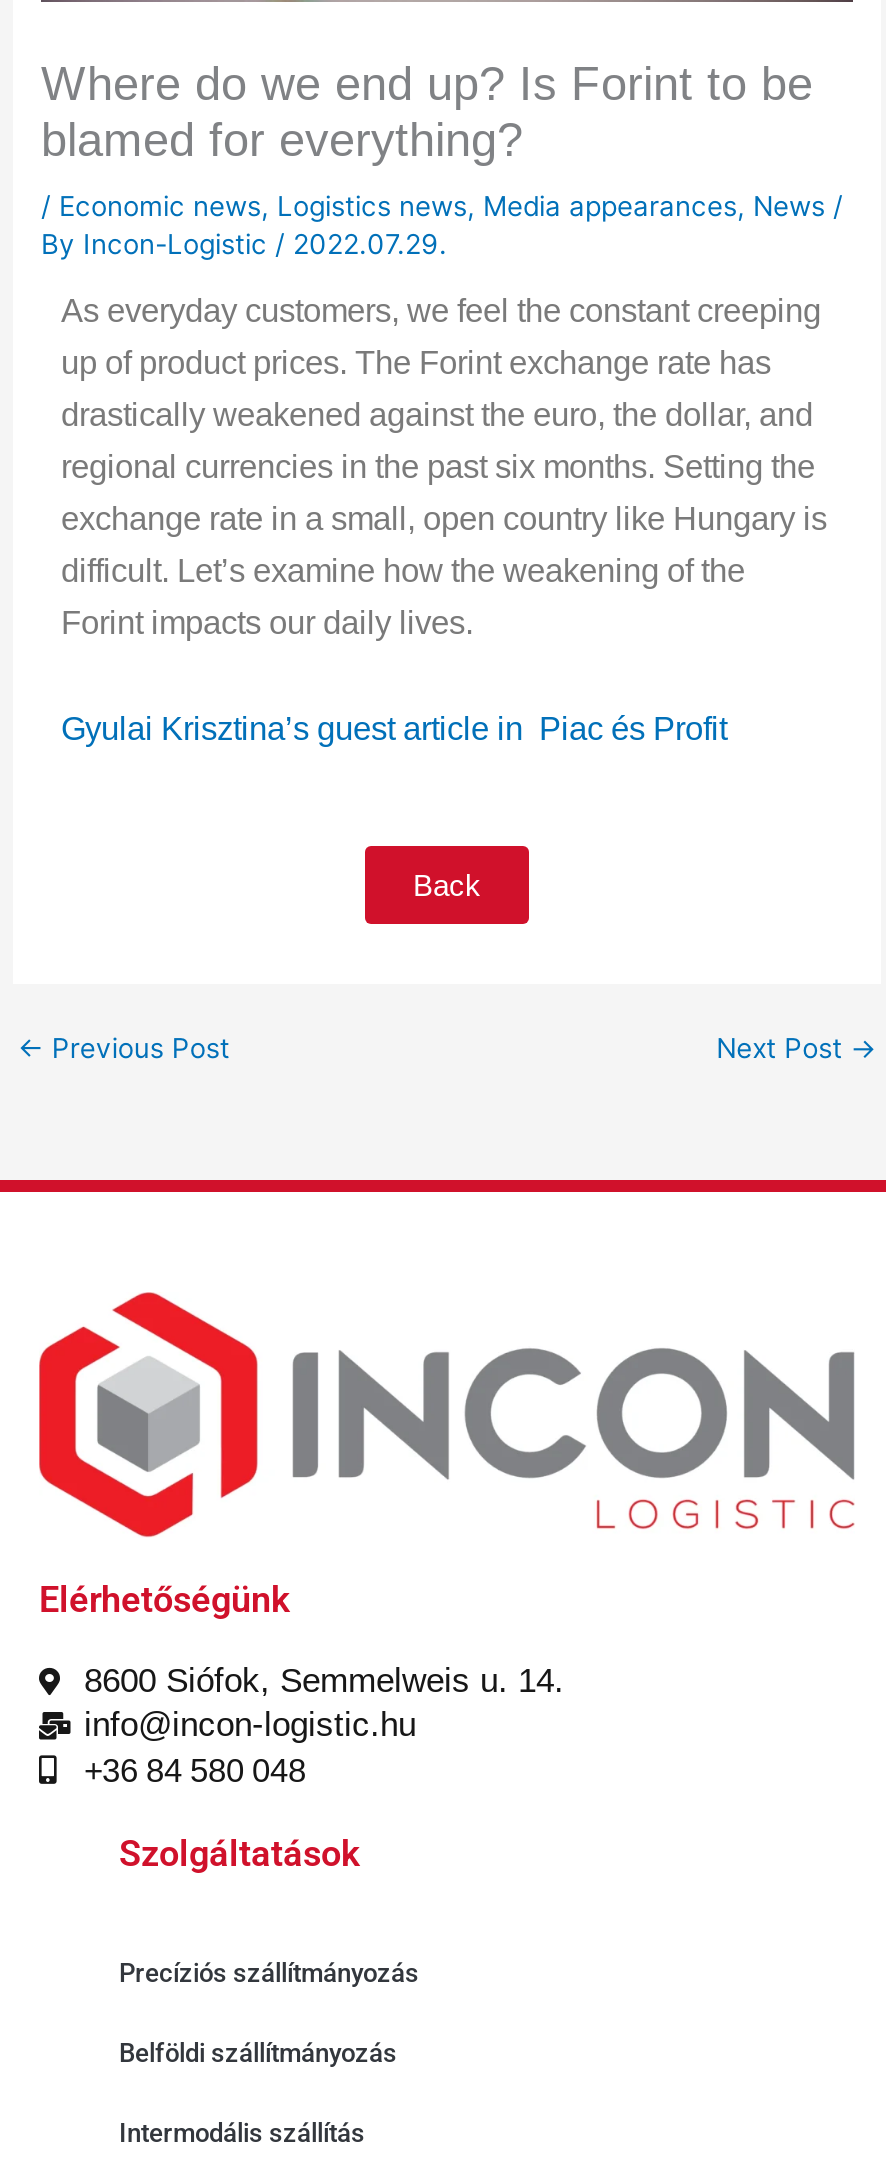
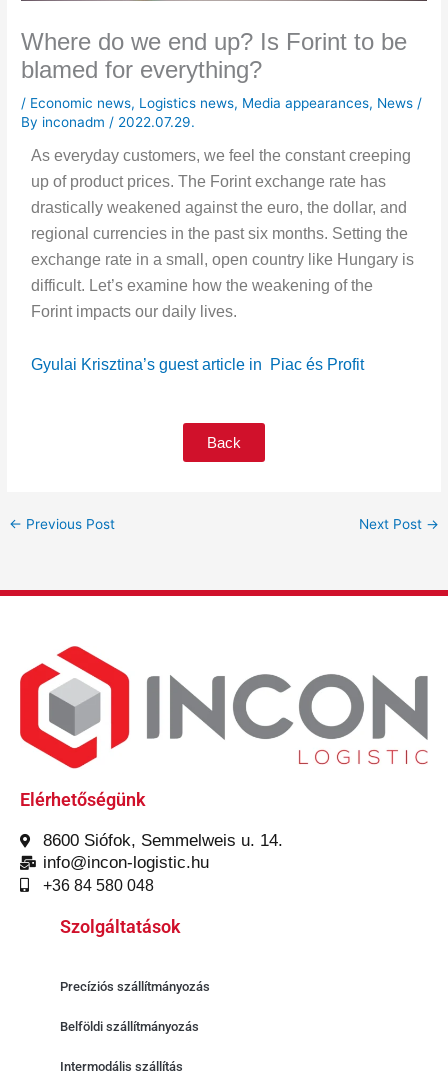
- By Incon-Logistic / 2022.07.29.
+ By inconadm / 2022.07.29.
